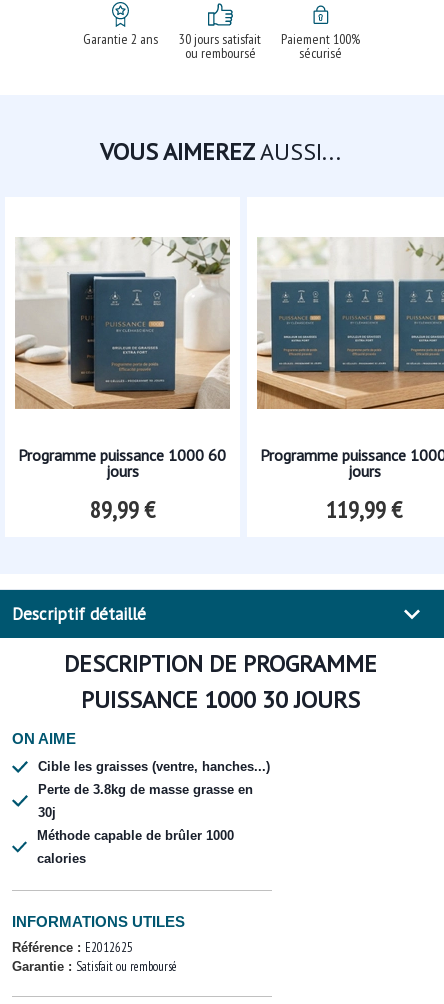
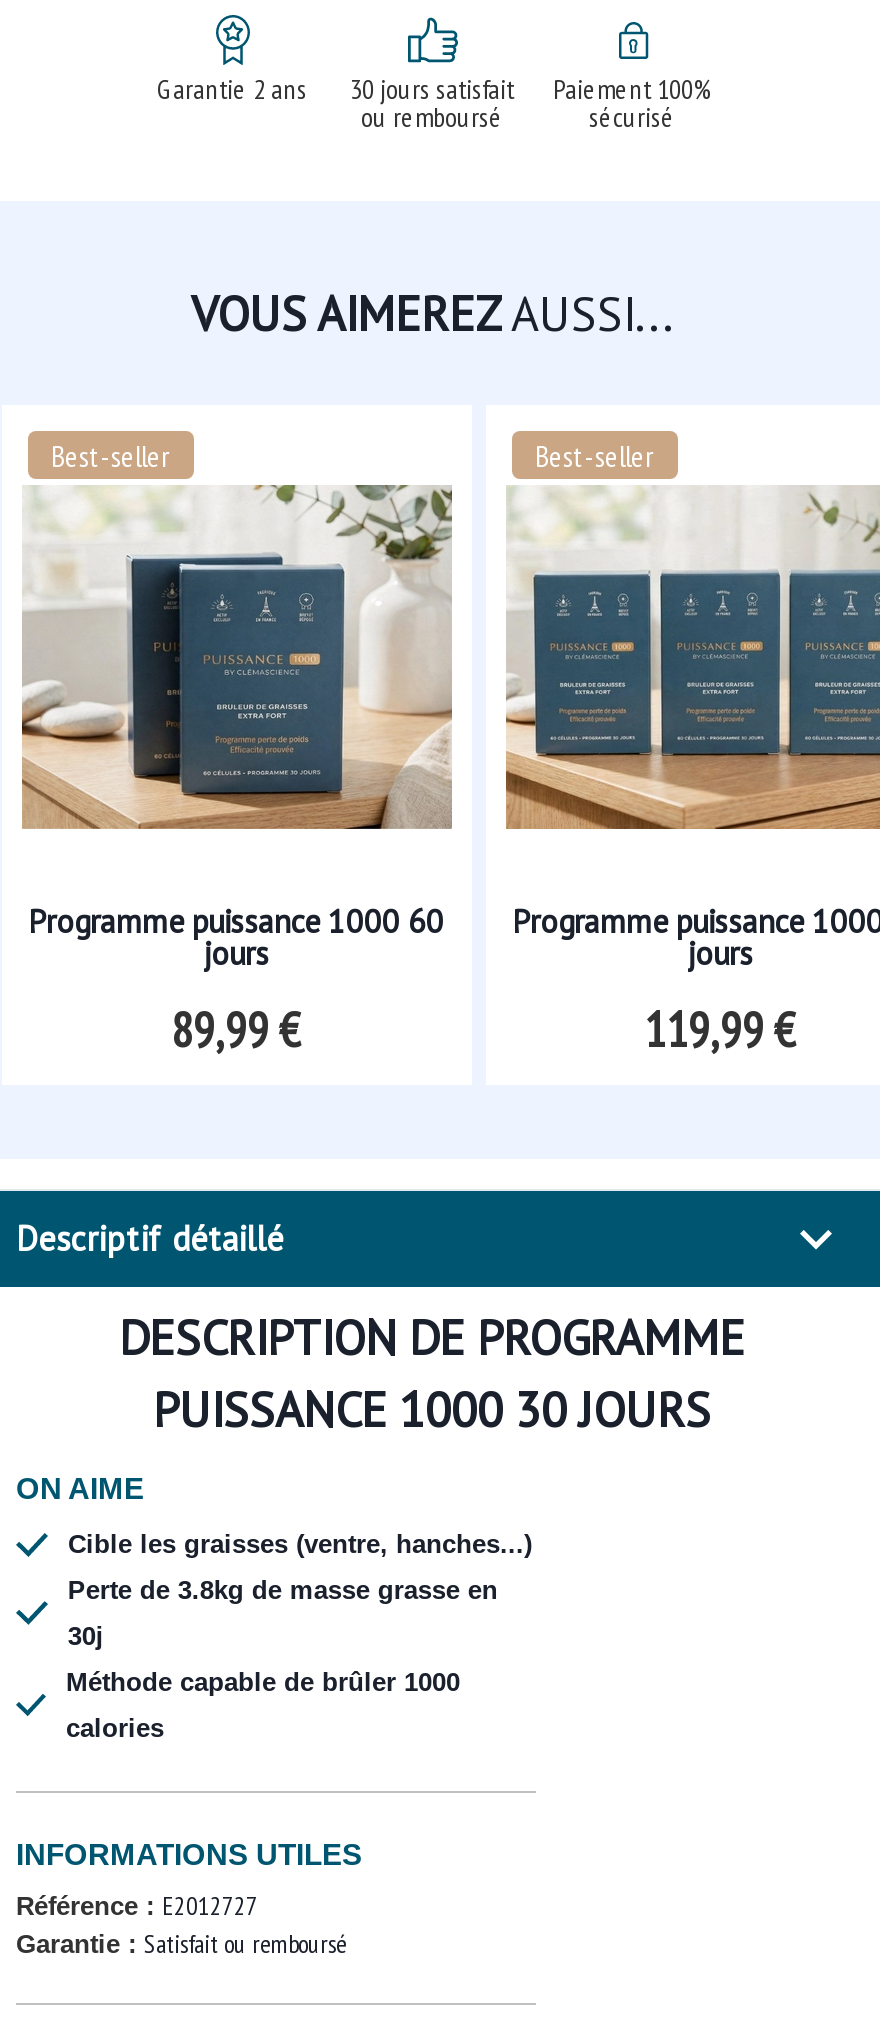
+ Best-seller

+ Best-seller

- Référence : E2012625
+ Référence : E2012727
